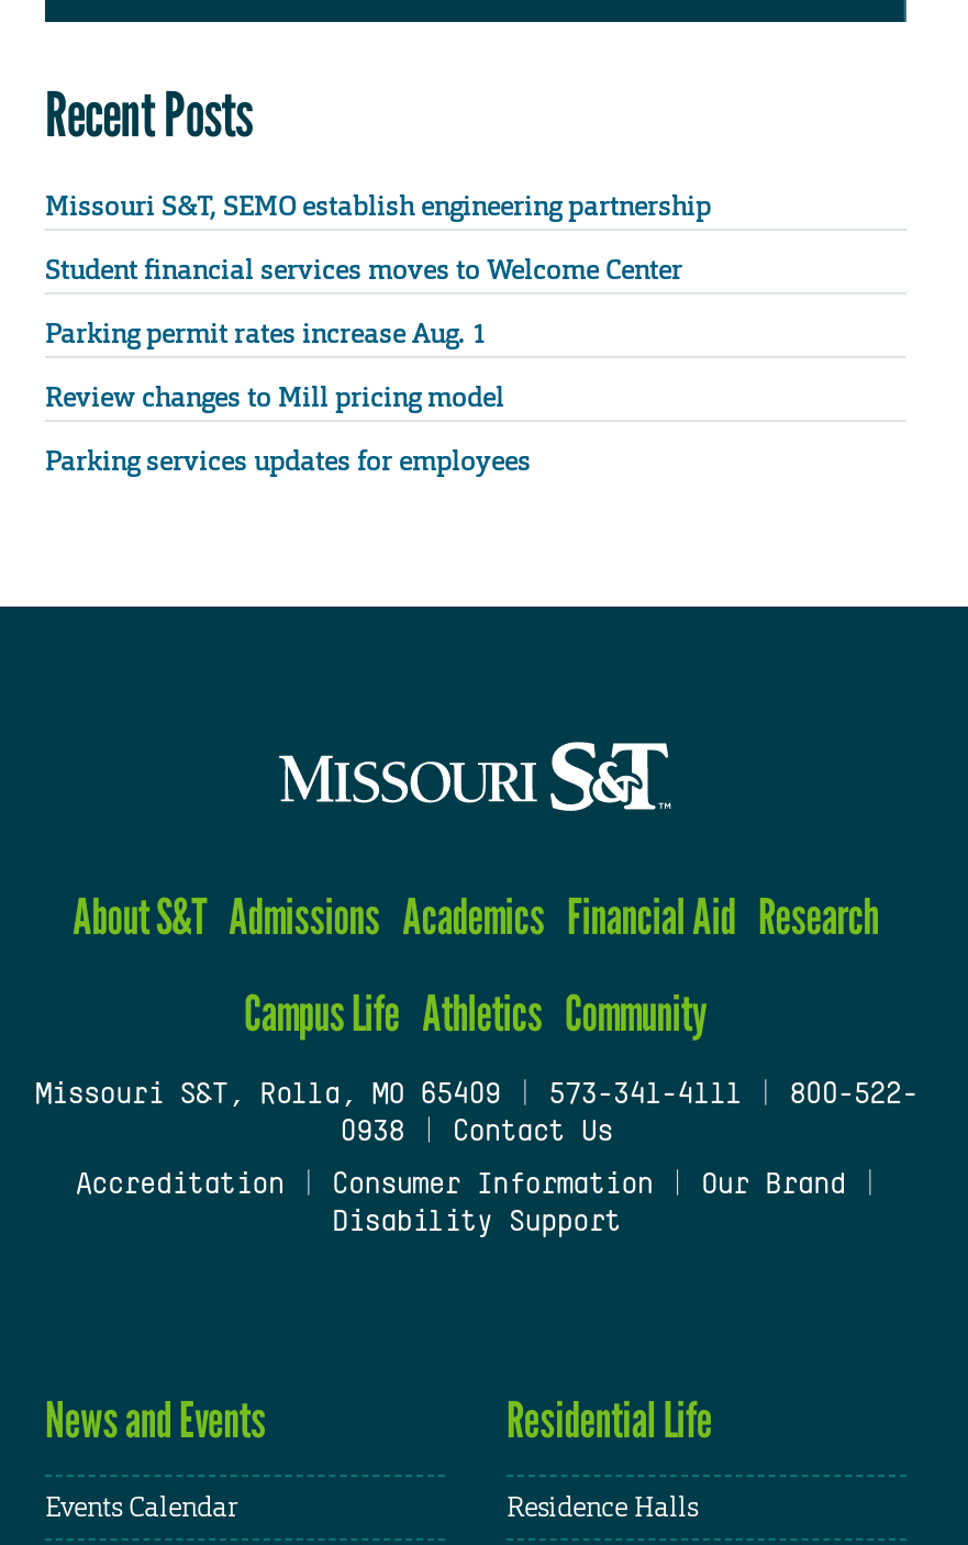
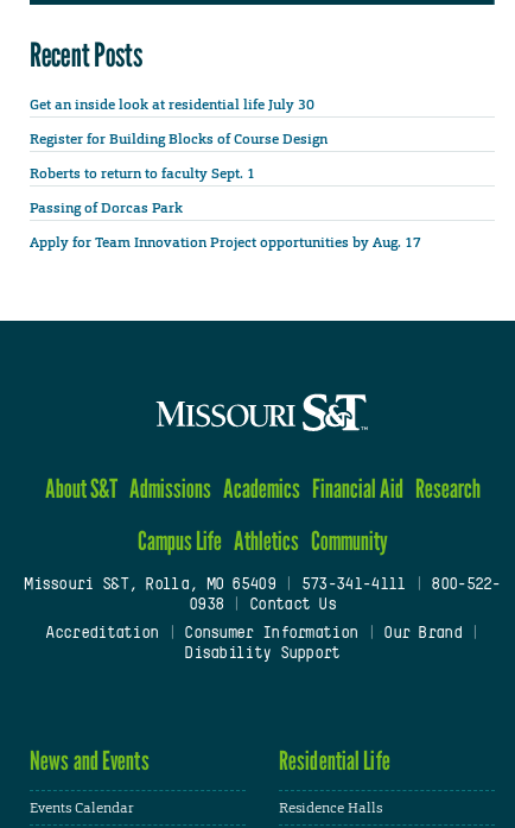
- Missouri S&T, SEMO establish engineering partnership
+ Get an inside look at residential life July 30

- Student financial services moves to Welcome Center
+ Register for Building Blocks of Course Design

- Parking permit rates increase Aug. 1
+ Roberts to return to faculty Sept. 1

- Review changes to Mill pricing model
+ Passing of Dorcas Park

- Parking services updates for employees
+ Apply for Team Innovation Project opportunities by Aug. 17
